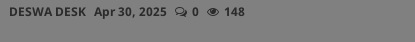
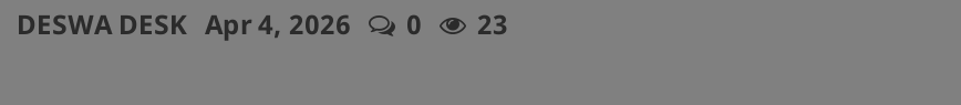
- DESWA DESK Apr 30, 2025
+ DESWA DESK Apr 4, 2026

- 148
+ 23
